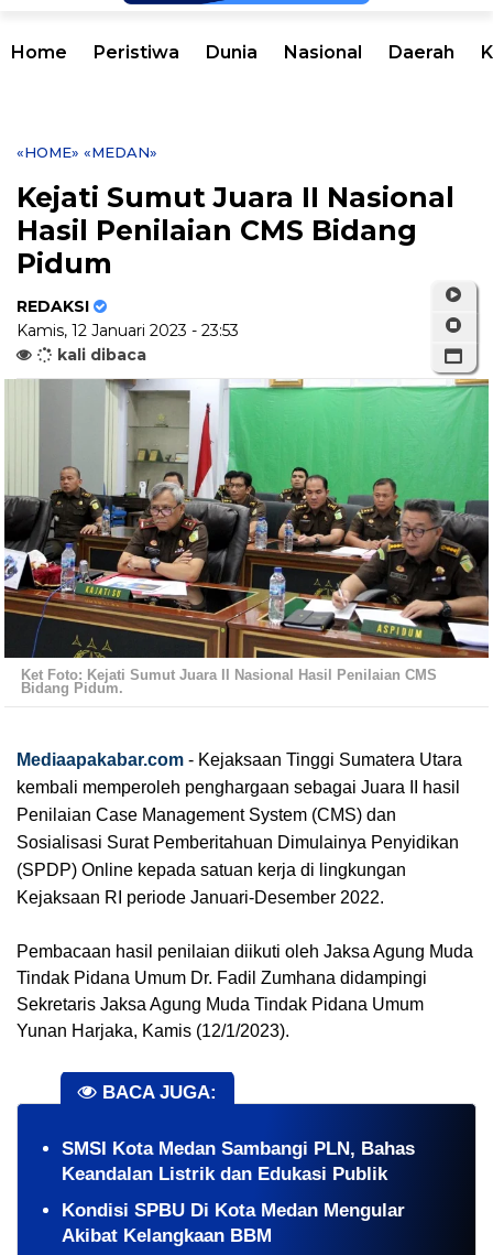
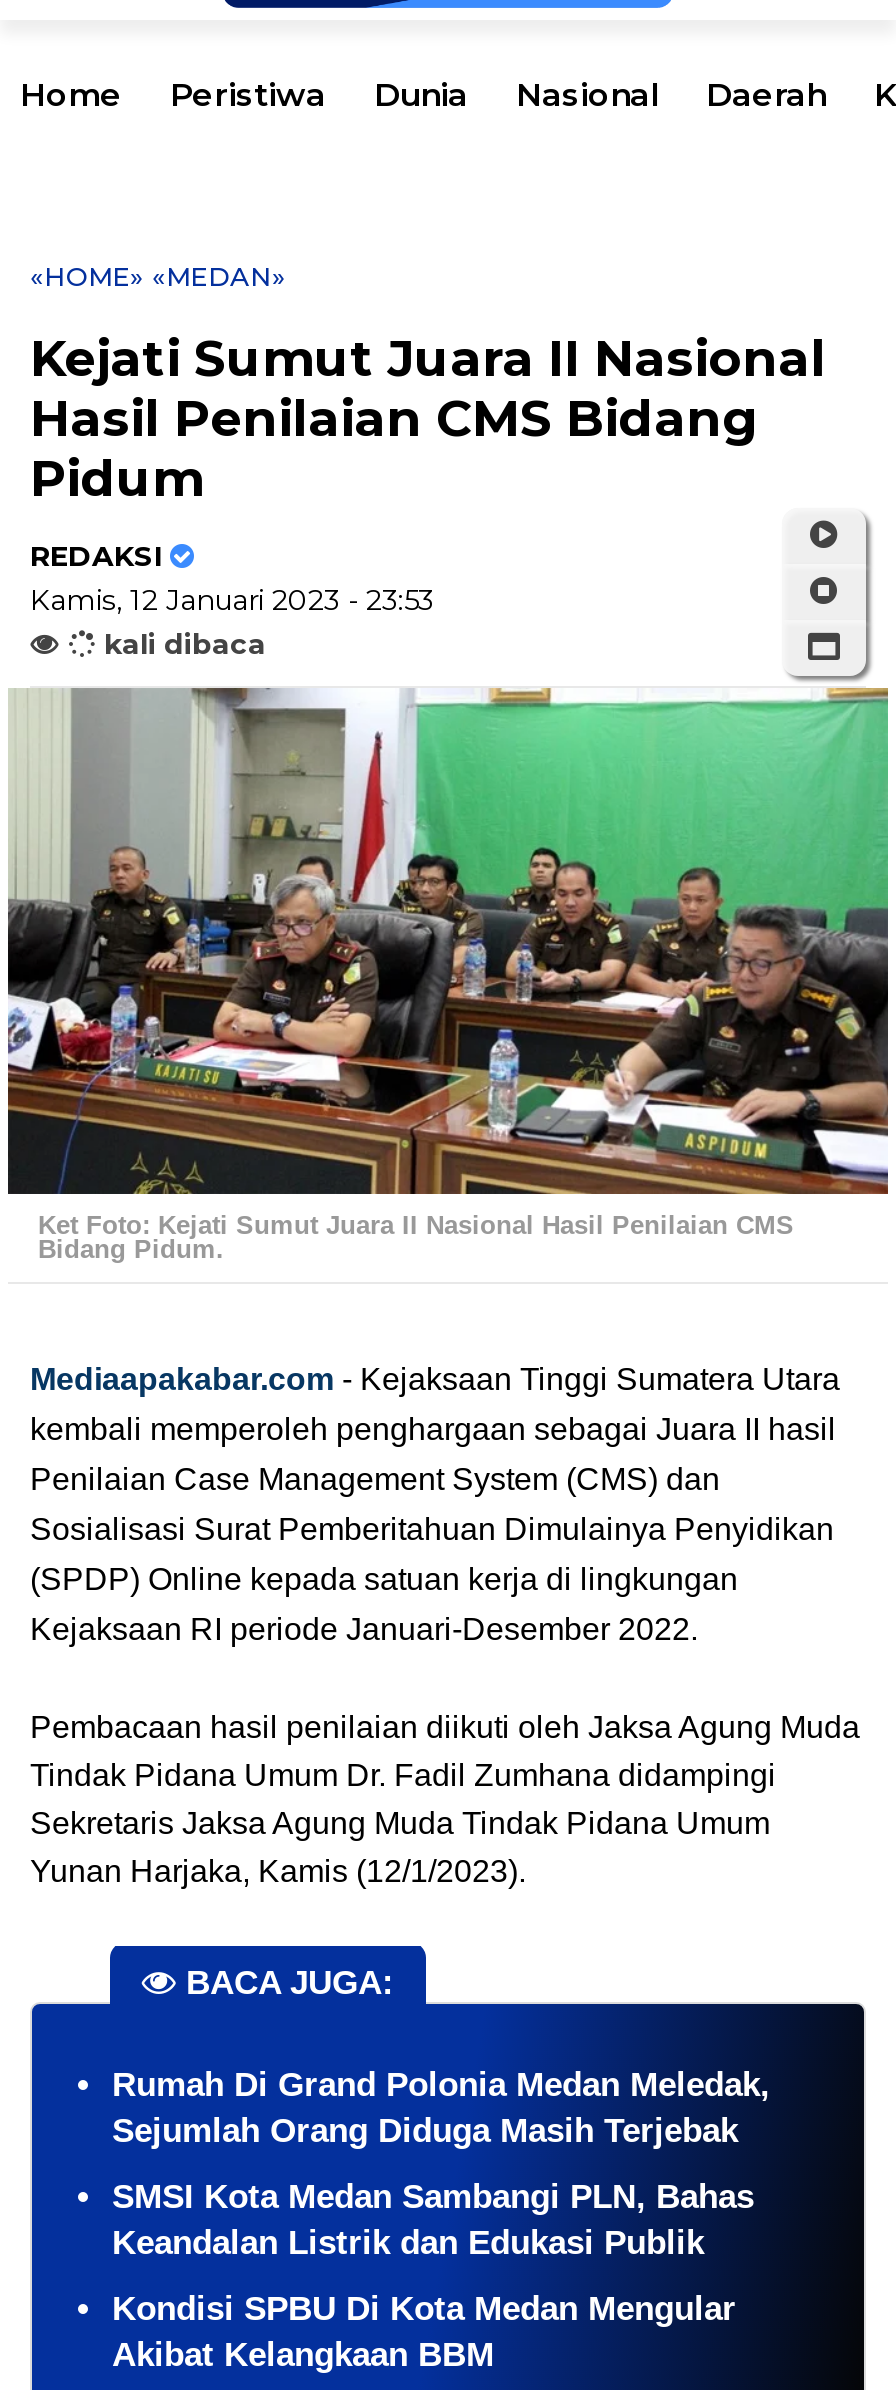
+ Rumah Di Grand Polonia Medan Meledak,
+ Sejumlah Orang Diduga Masih Terjebak
